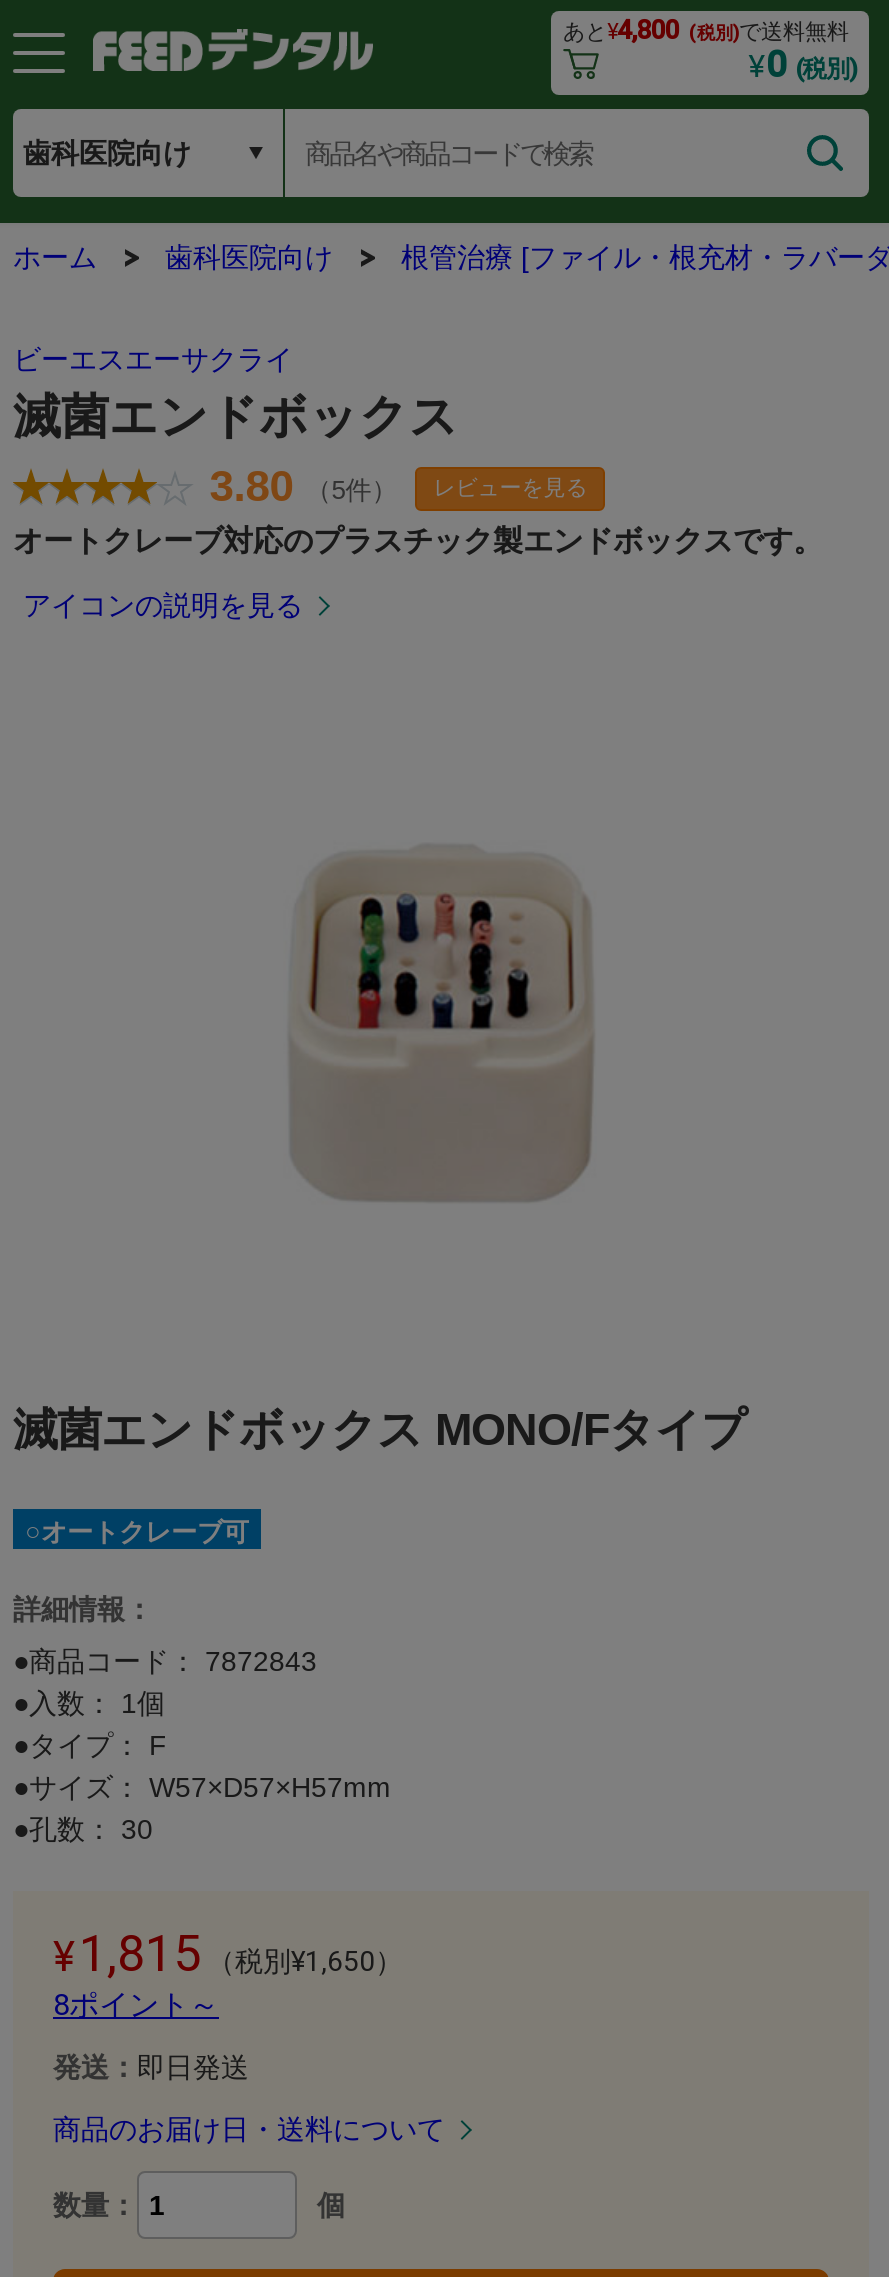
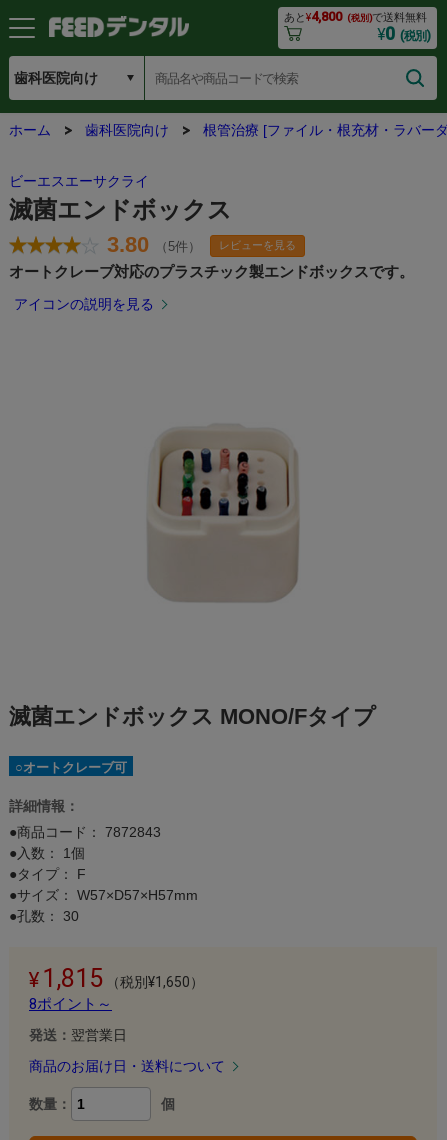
- 発送：即日発送
+ 発送：翌営業日
